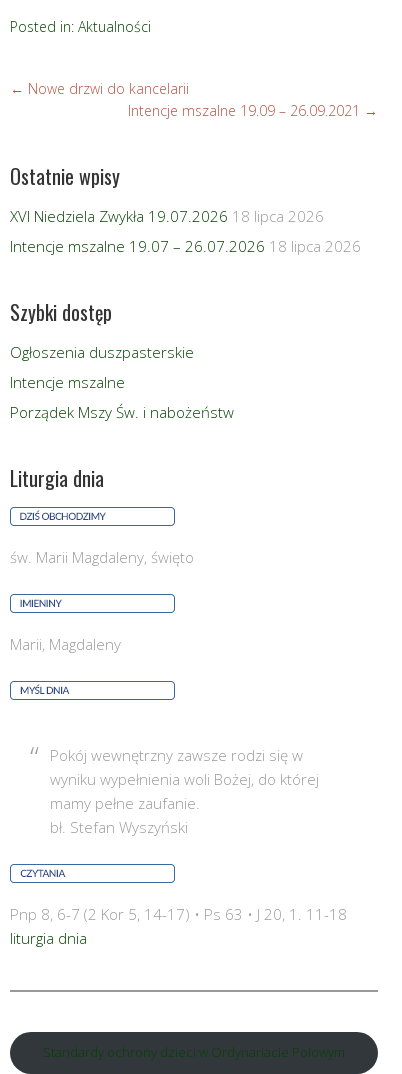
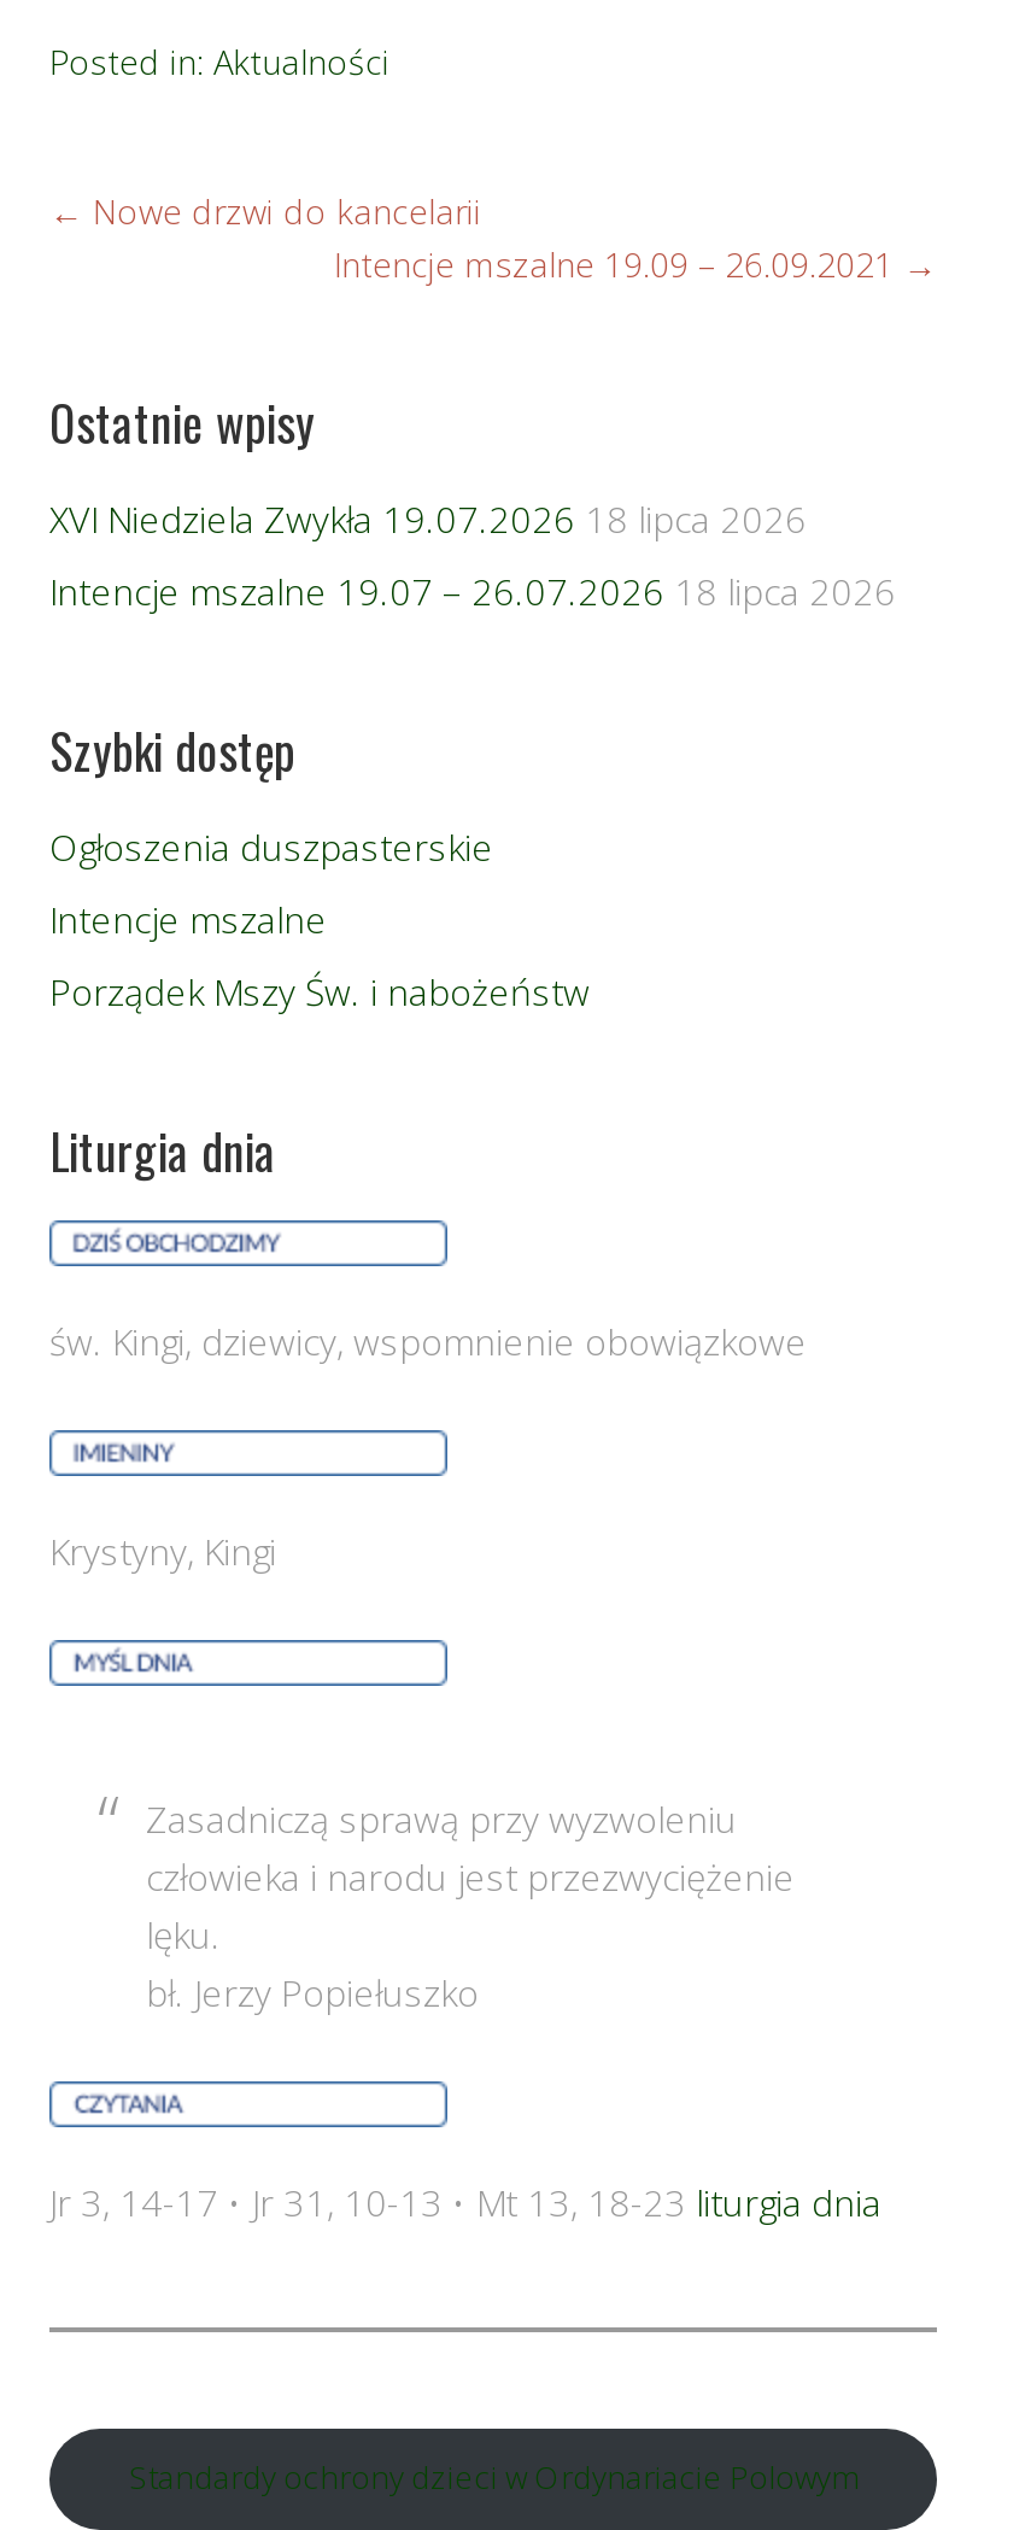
- św. Marii Magdaleny, święto
+ św. Kingi, dziewicy, wspomnienie obowiązkowe

- Marii, Magdaleny
+ Krystyny, Kingi

- Pokój wewnętrzny zawsze rodzi się w
- wyniku wypełnienia woli Bożej, do której
- mamy pełne zaufanie.
- bł. Stefan Wyszyński
+ Zasadniczą sprawą przy wyzwoleniu
+ człowieka i narodu jest przezwyciężenie
+ lęku.
+ bł. Jerzy Popiełuszko

- Pnp 8, 6-7 (2 Kor 5, 14-17) • Ps 63 • J 20, 1. 11-18
- liturgia dnia
+ Jr 3, 14-17 • Jr 31, 10-13 • Mt 13, 18-23 liturgia dnia
